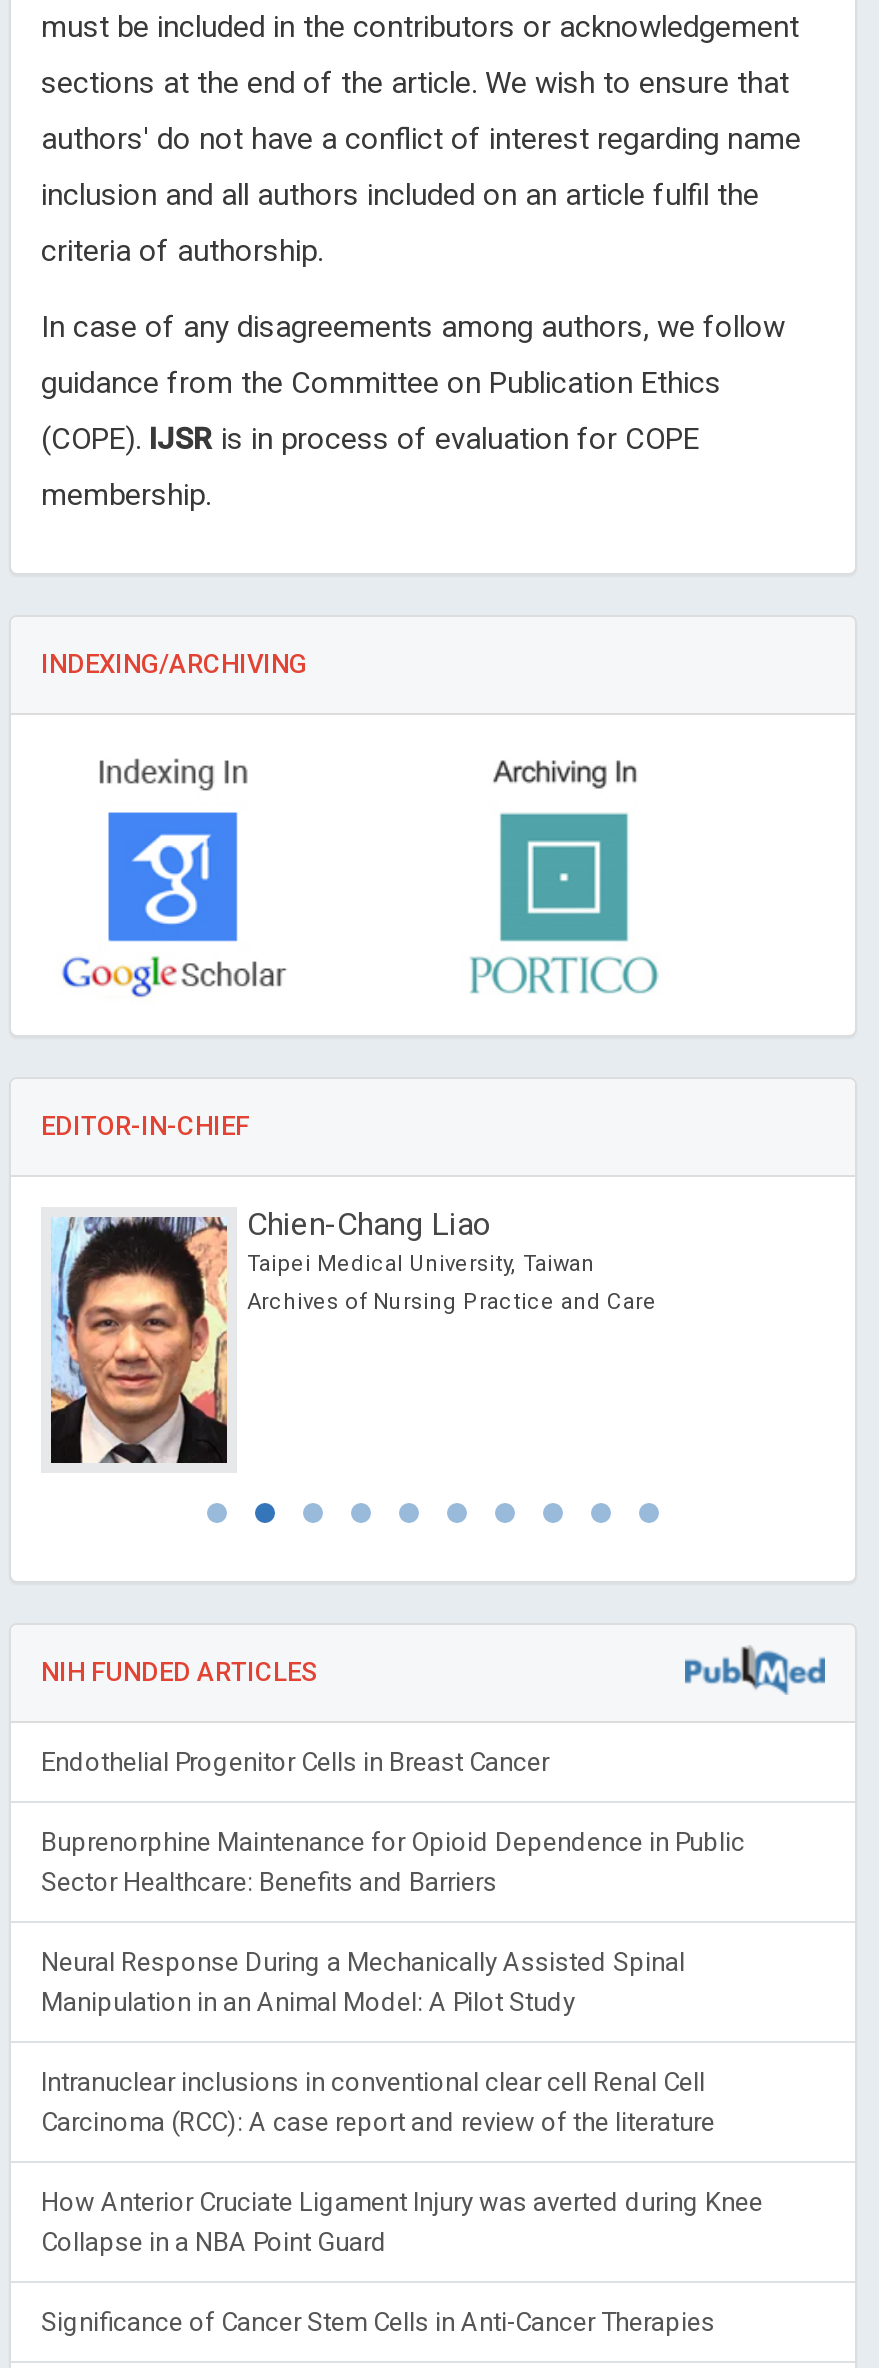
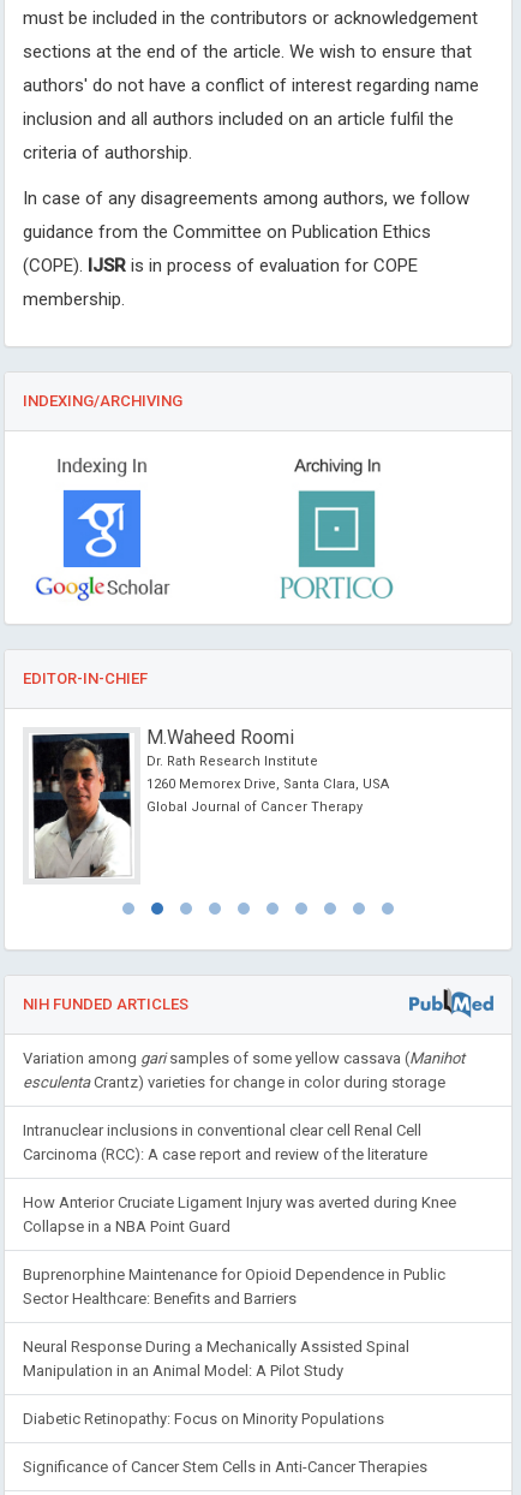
- [image]
- Chien-Chang Liao
- Taipei Medical University, Taiwan
- Archives of Nursing Practice and Care
+ [image]
+ M.Waheed Roomi
+ Dr. Rath Research Institute
+ 1260 Memorex Drive, Santa Clara, USA
+ Global Journal of Cancer Therapy

- Endothelial Progenitor Cells in Breast Cancer
+ Variation among gari samples of some yellow cassava (Manihot
+ esculenta Crantz) varieties for change in color during storage

moved down: Buprenorphine Maintenance for Opioid Dependence in Public | Sector Healthcare: Benefits and Barriers | Neural Response During a Mechanically Assisted Spinal | Manipulation in an Animal Model: A Pilot Study

moved up: Intranuclear inclusions in conventional clear cell Renal Cell | Carcinoma (RCC): A case report and review of the literature | How Anterior Cruciate Ligament Injury was averted during Knee | Collapse in a NBA Point Guard

+ Diabetic Retinopathy: Focus on Minority Populations
